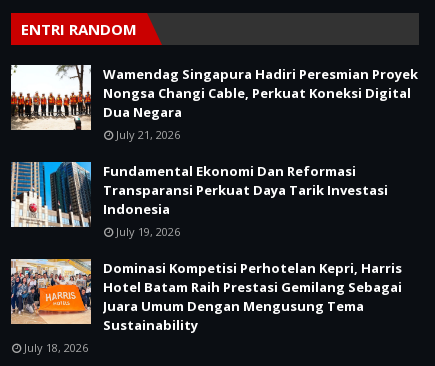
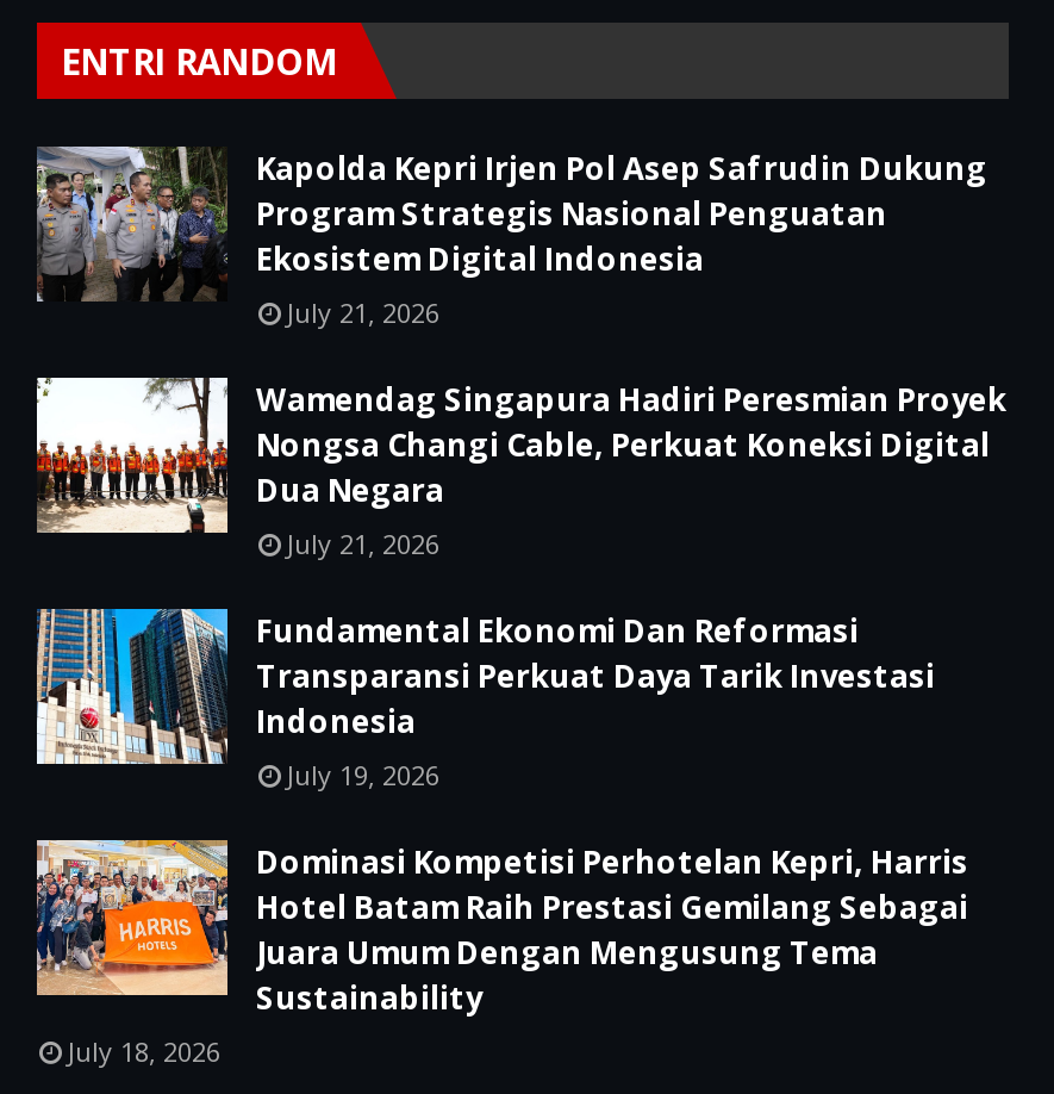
+ [image]
+ Kapolda Kepri Irjen Pol Asep Safrudin Dukung
+ Program Strategis Nasional Penguatan
+ Ekosistem Digital Indonesia
+ July 21, 2026
